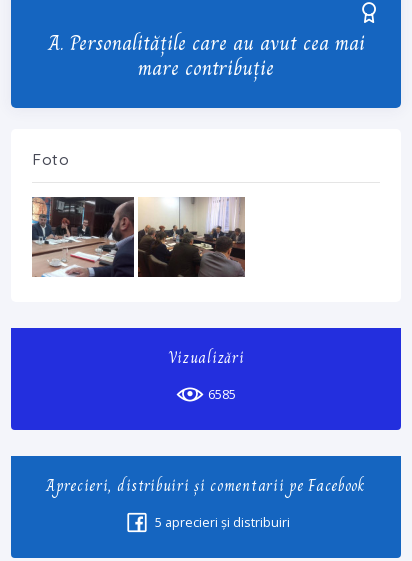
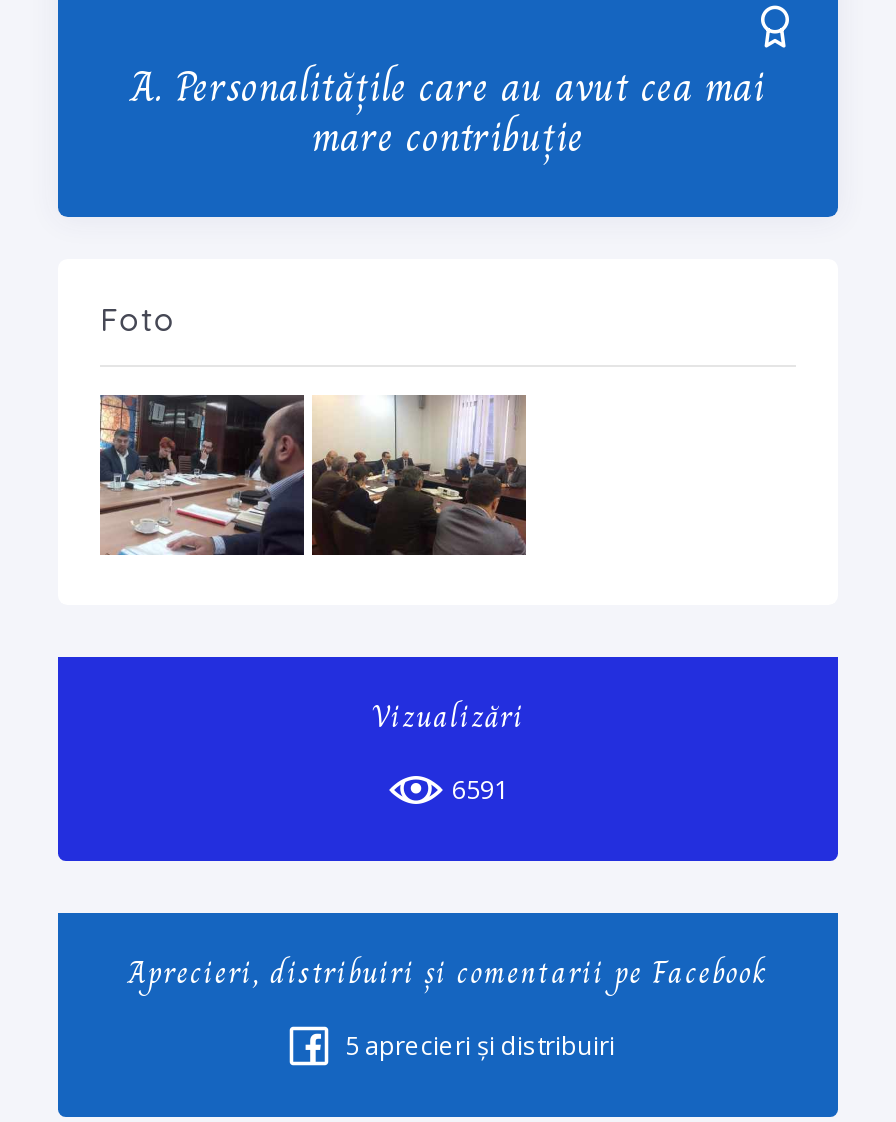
- 6585
+ 6591
